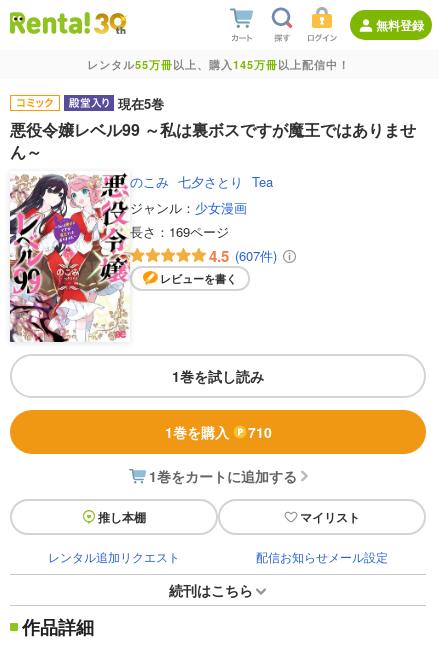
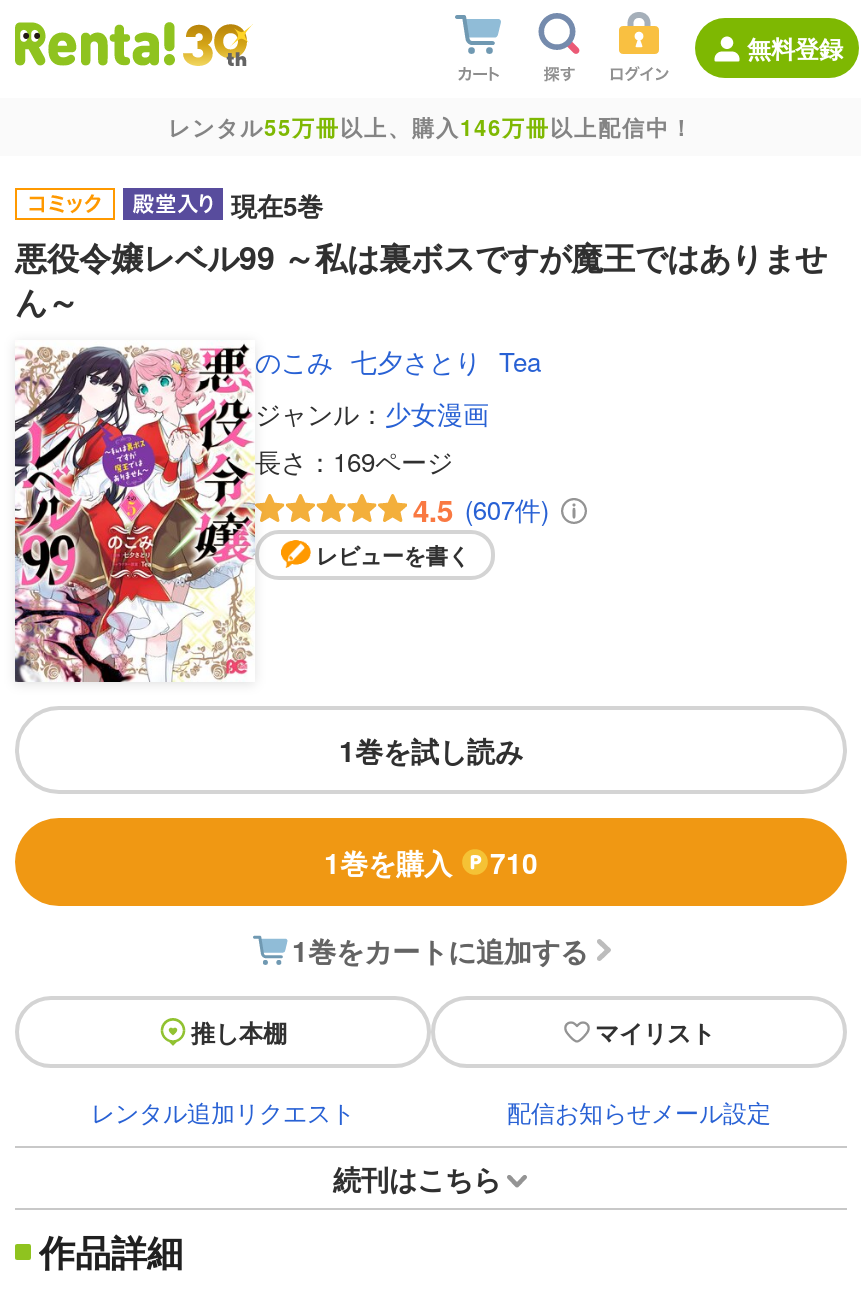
- レンタル55万冊以上、購入145万冊以上配信中！
+ レンタル55万冊以上、購入146万冊以上配信中！
